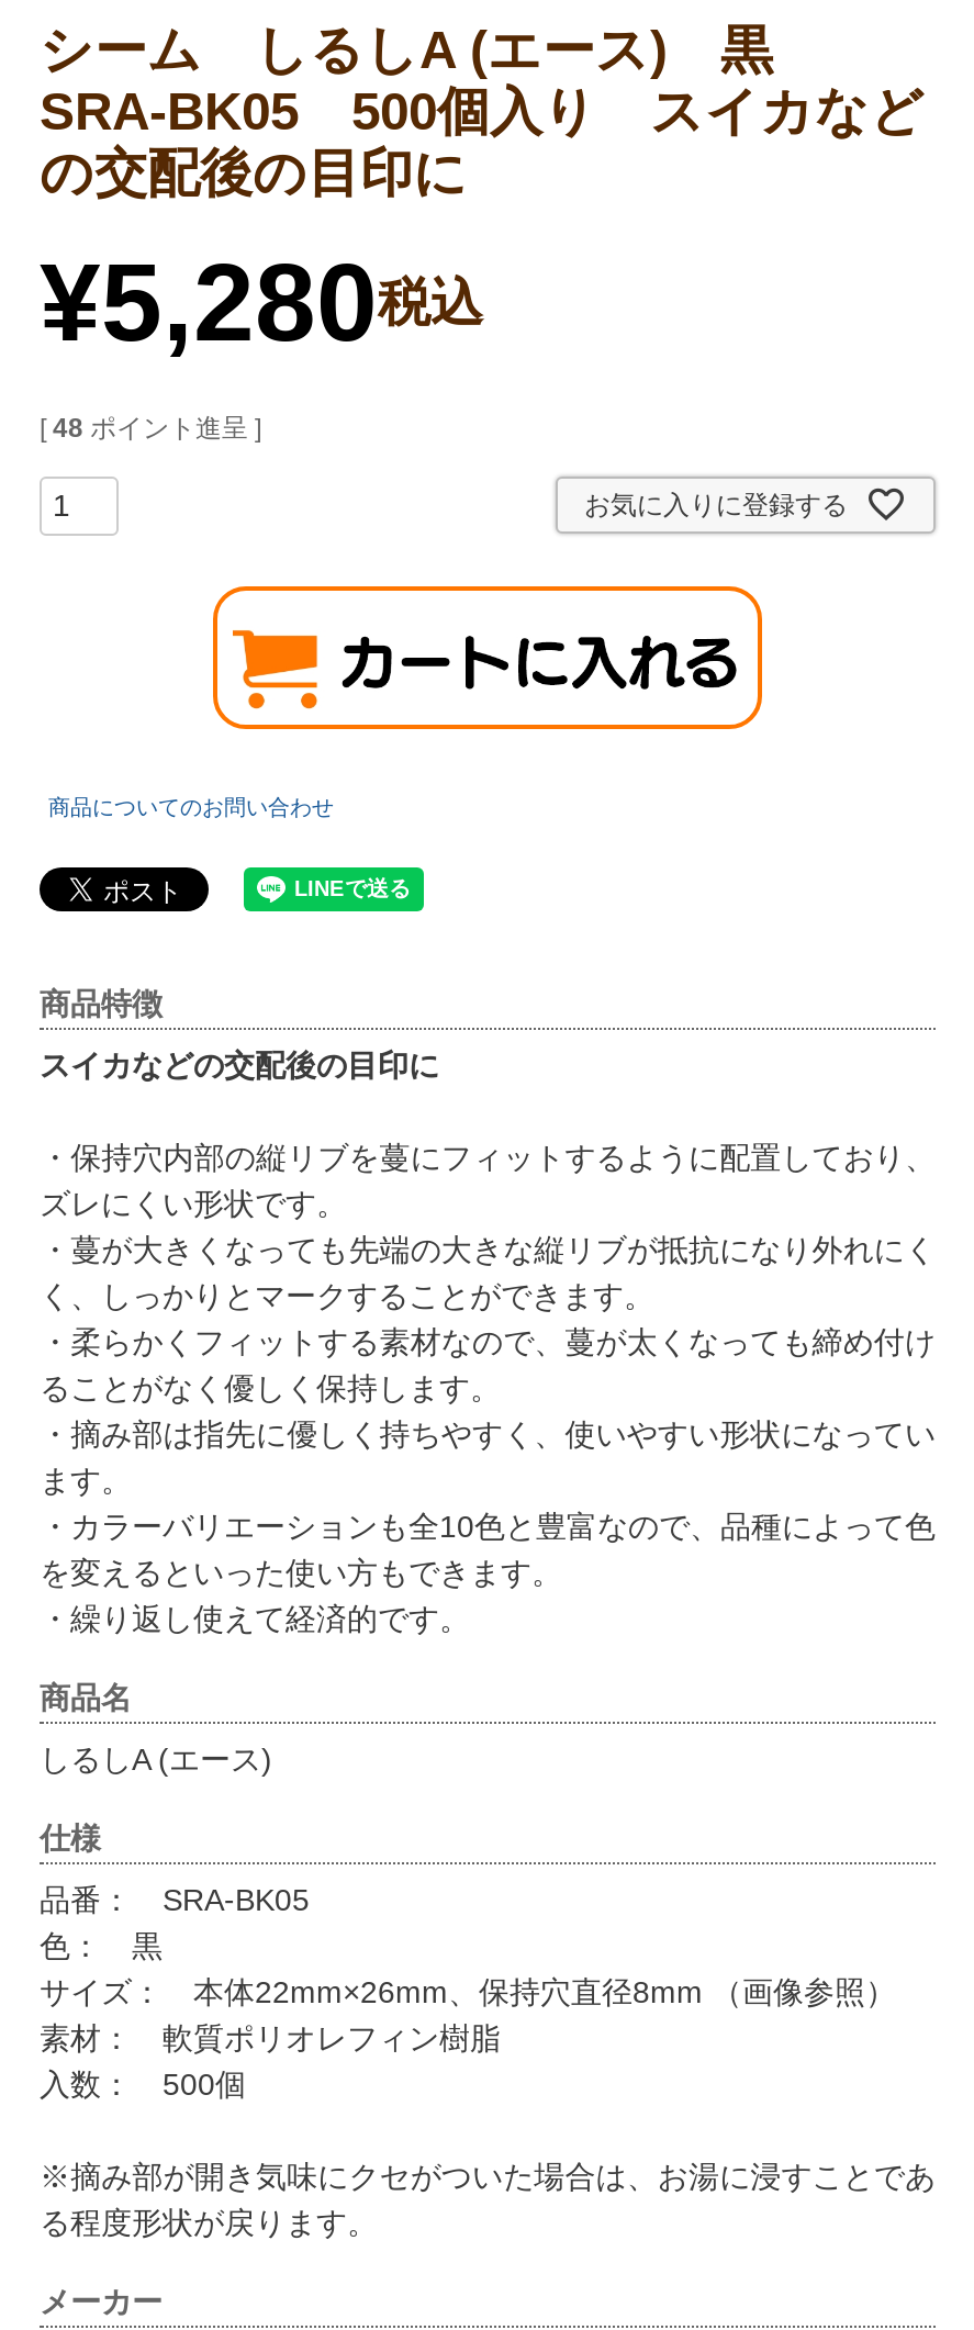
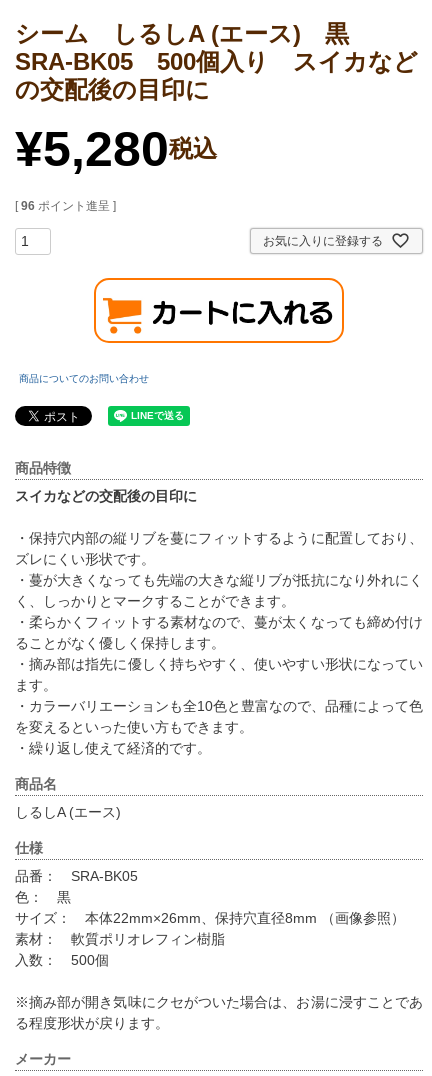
- [ 48 ポイント進呈 ]
+ [ 96 ポイント進呈 ]
